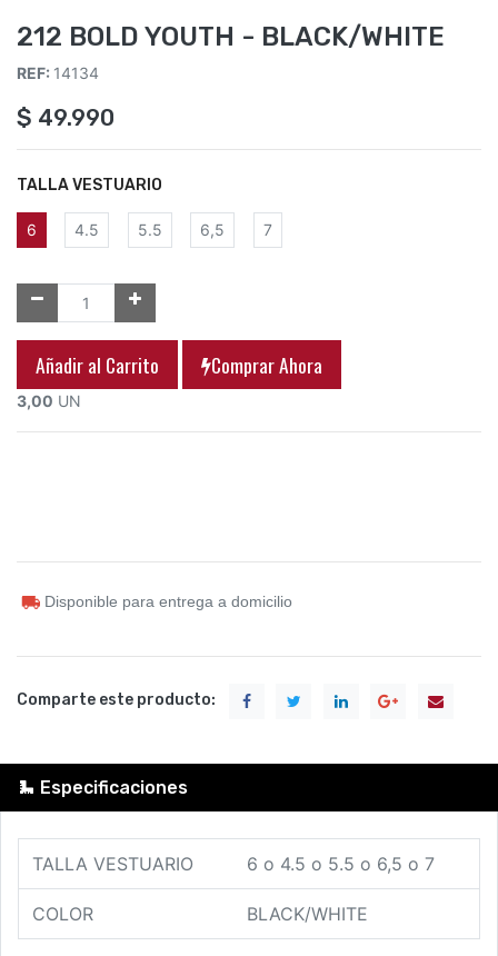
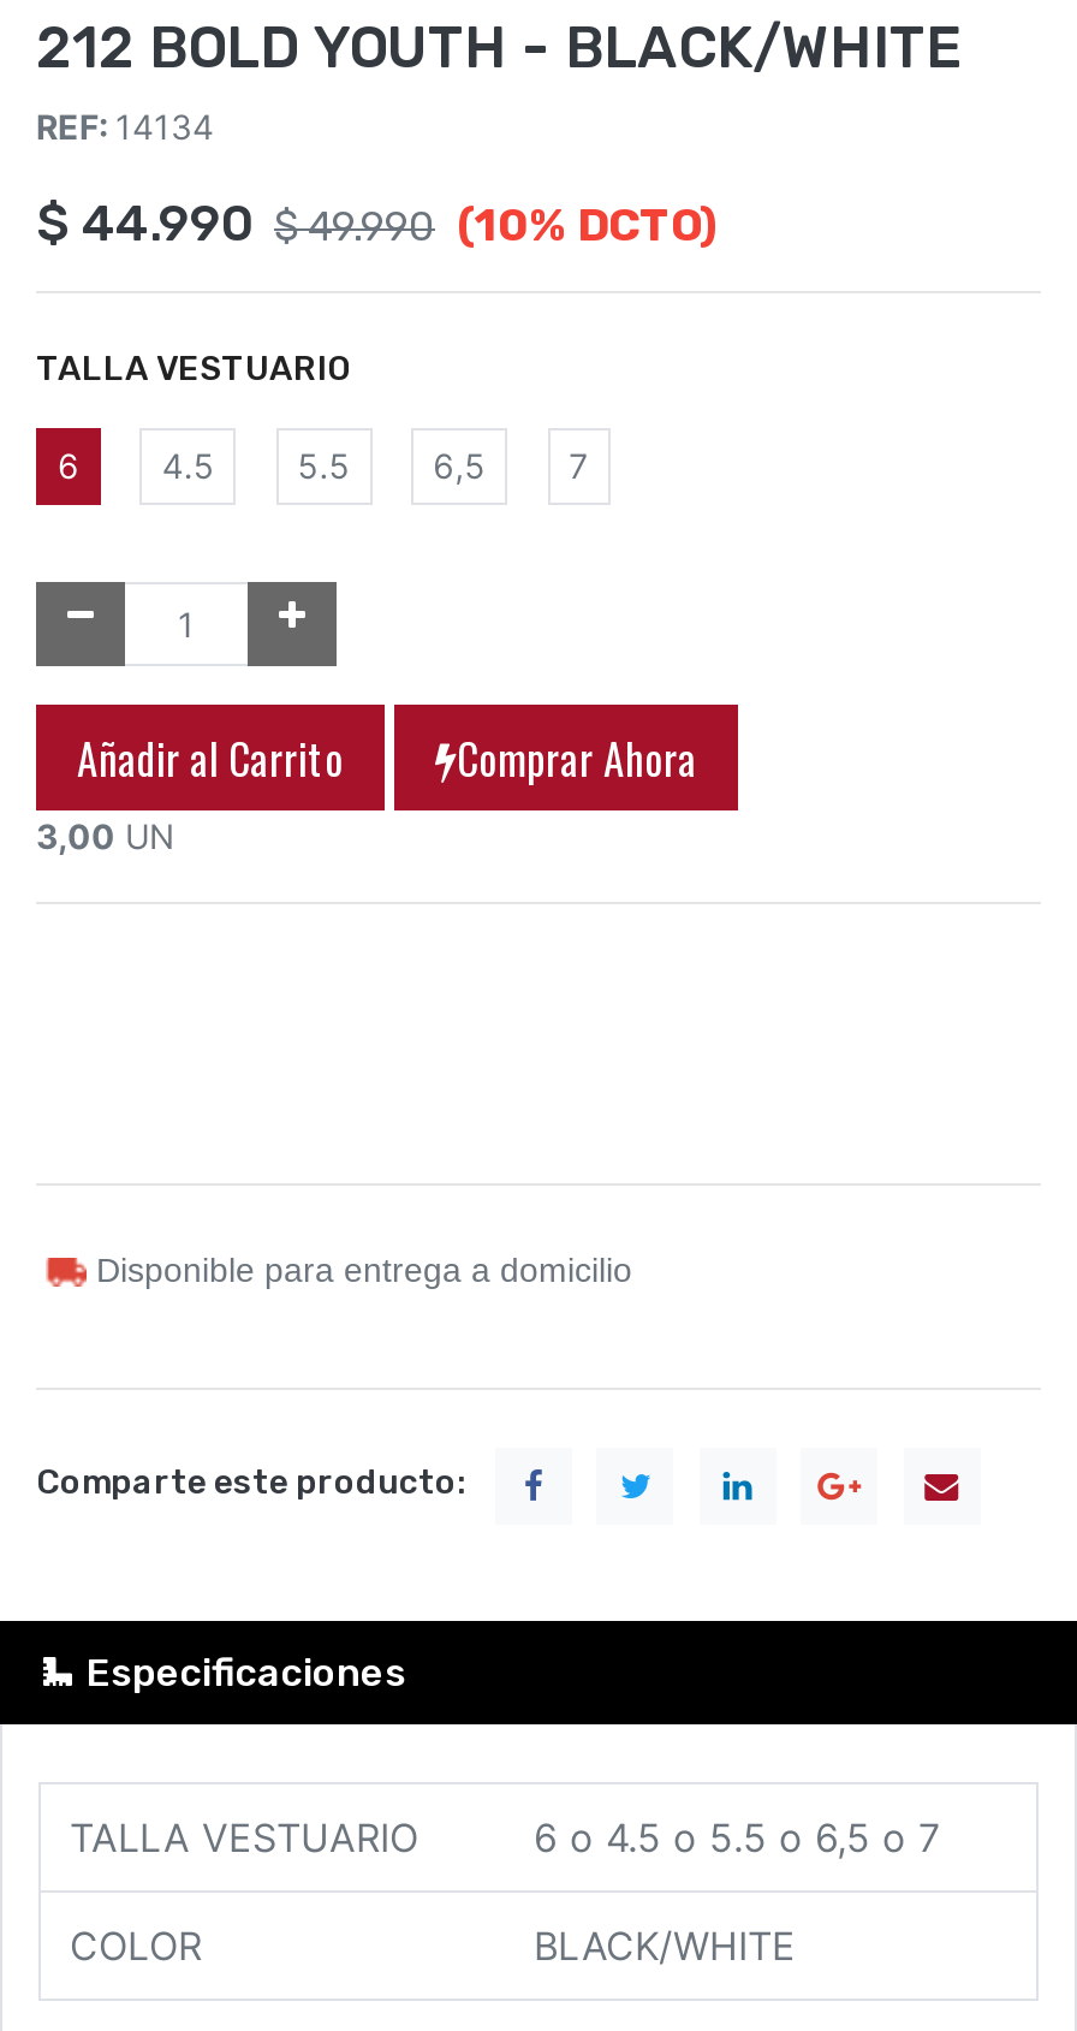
- $49.990
+ $44.990 $49.990 (10% DCTO)
